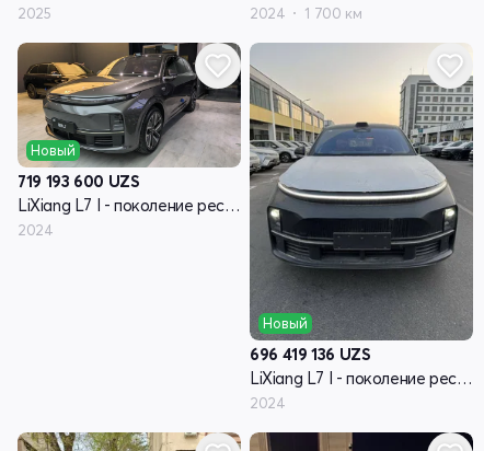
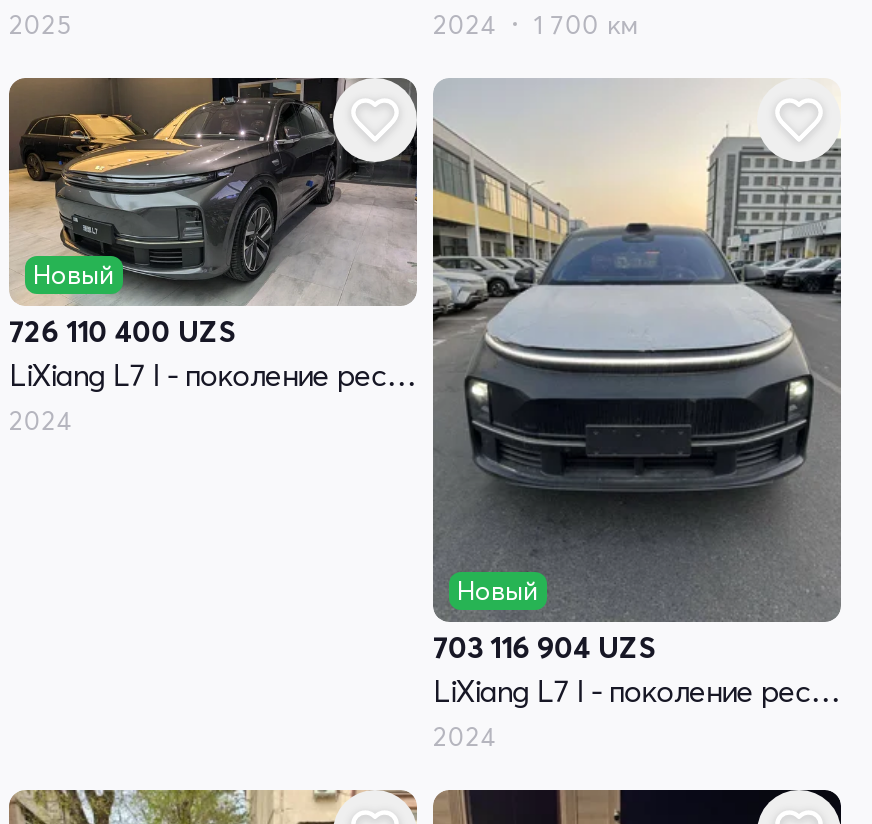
- 719 193 600 UZS
+ 726 110 400 UZS

- 696 419 136 UZS
+ 703 116 904 UZS
